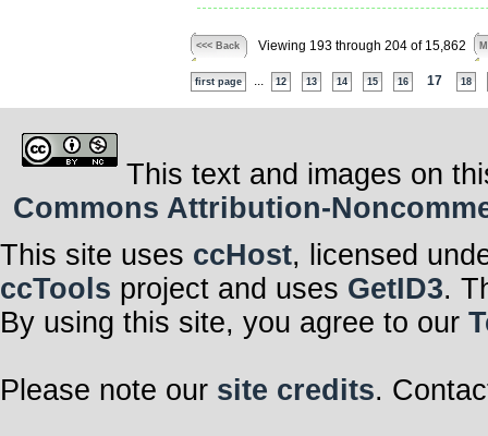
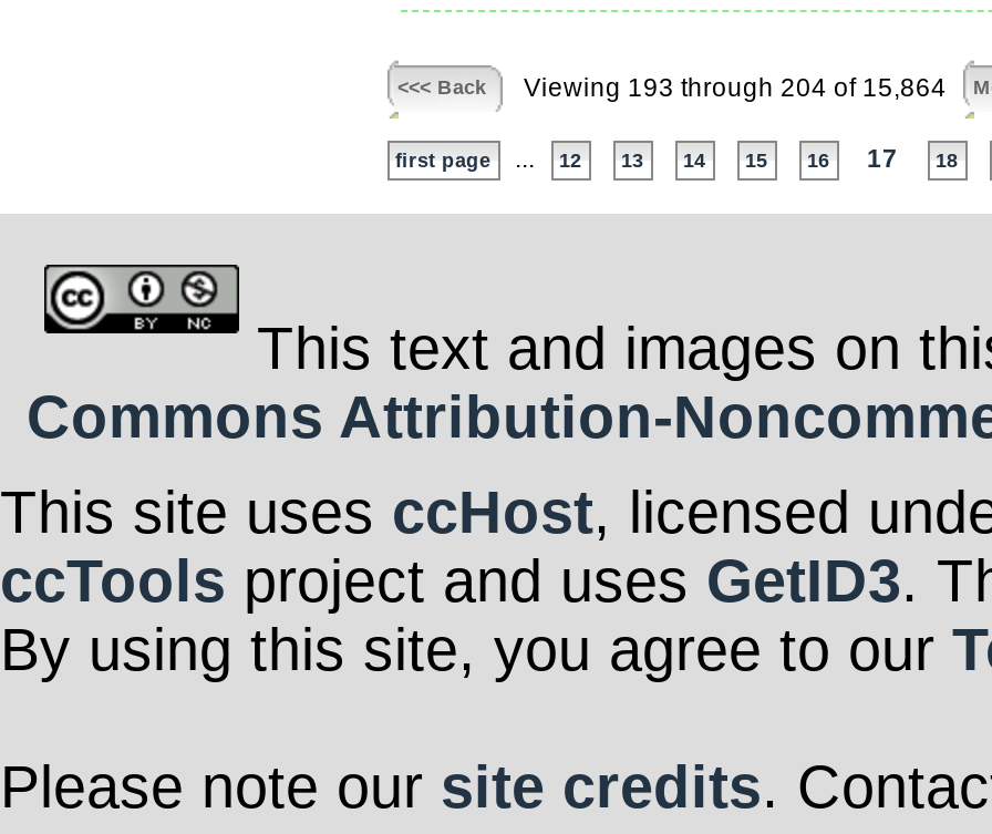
- Viewing 193 through 204 of 15,862
+ Viewing 193 through 204 of 15,864
